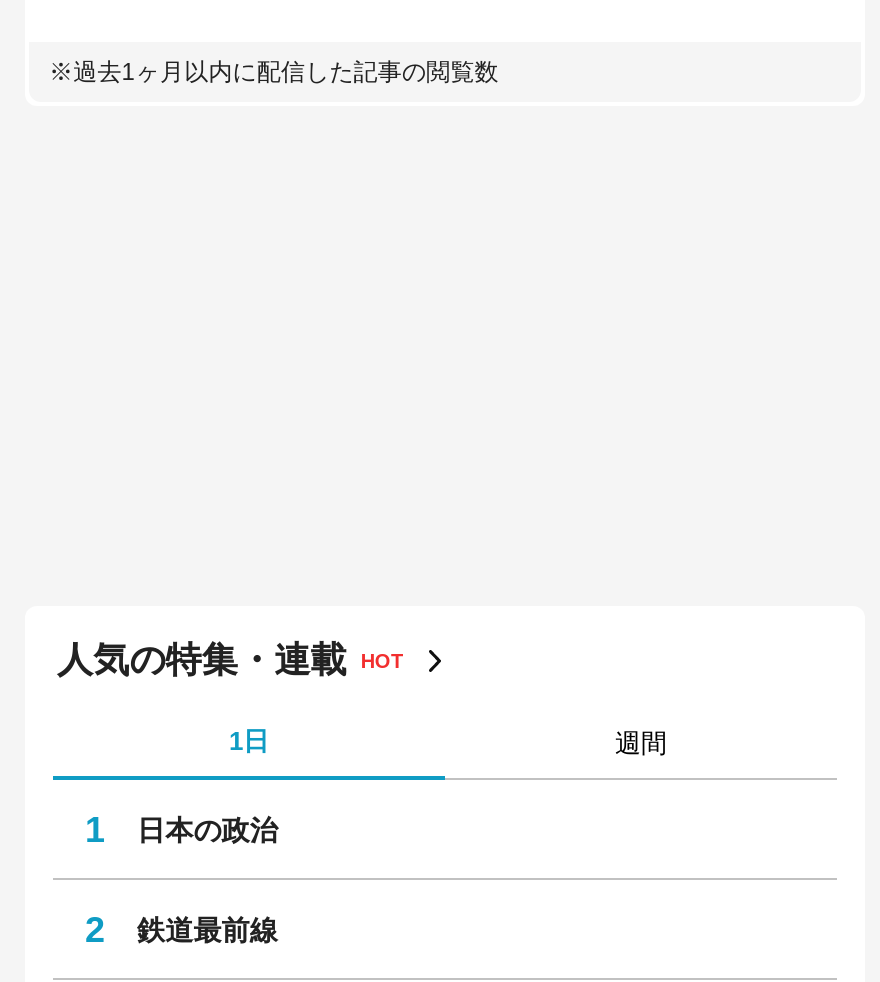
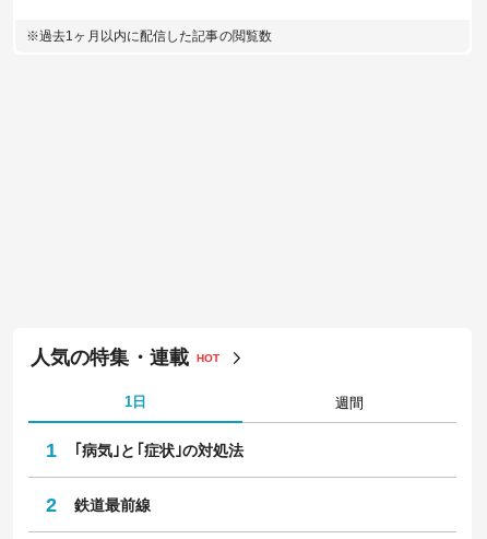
- 日本の政治
+ ｢病気｣と｢症状｣の対処法
